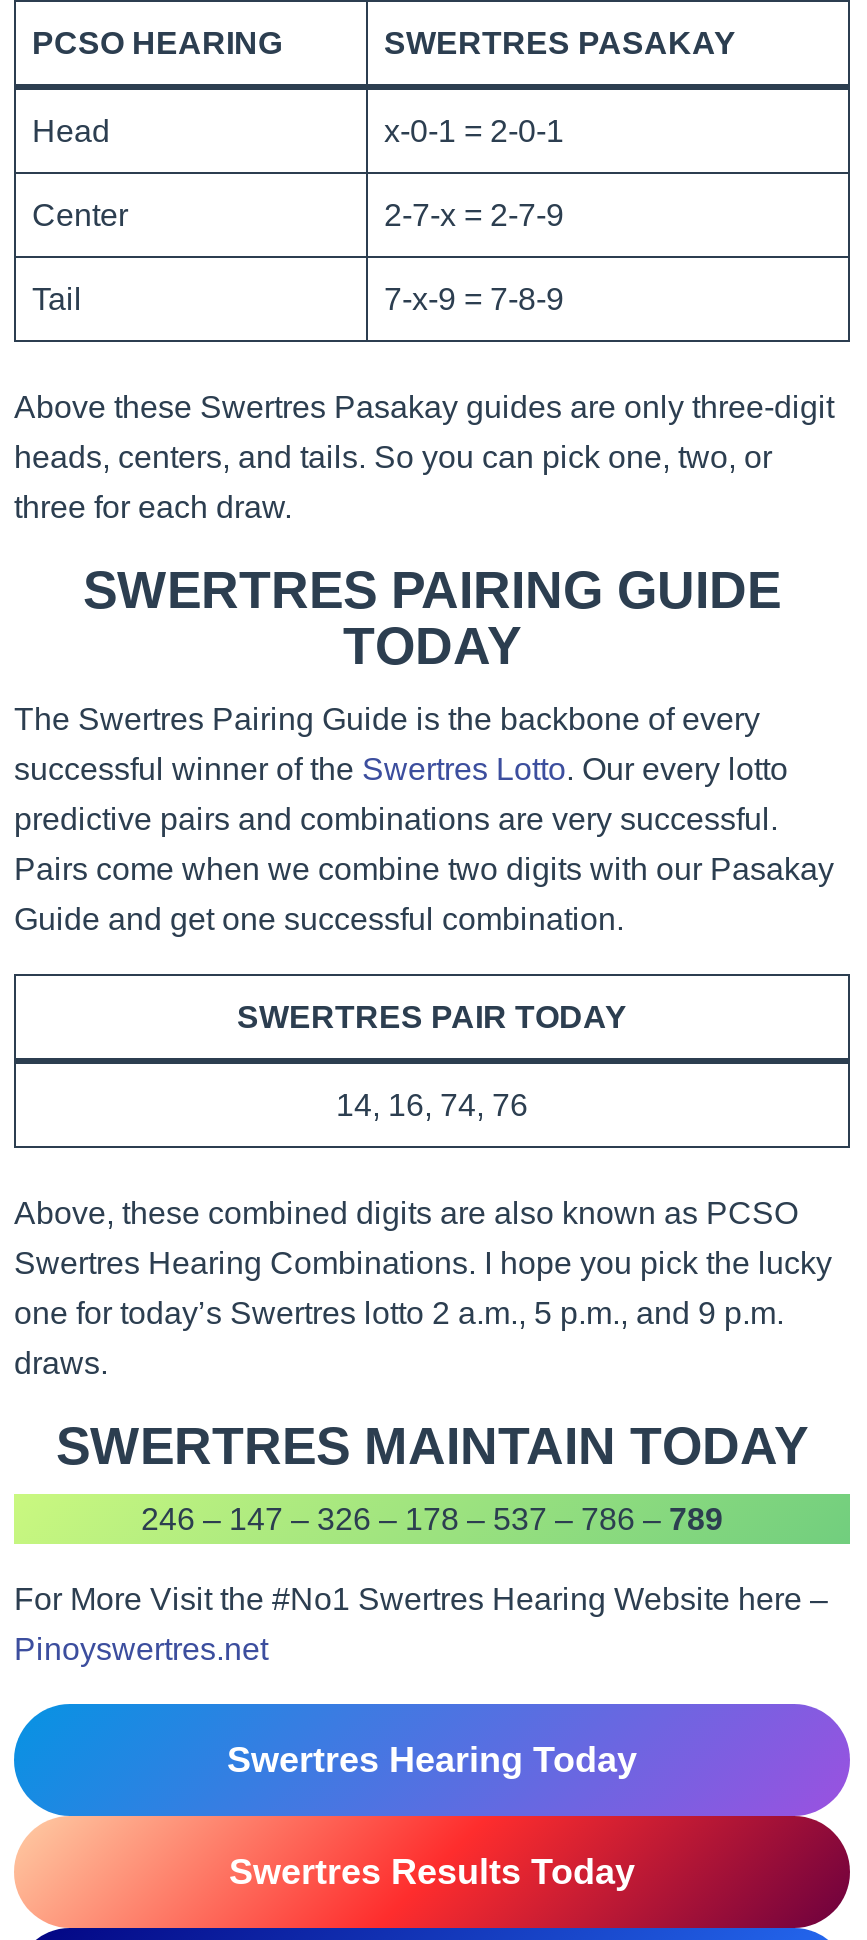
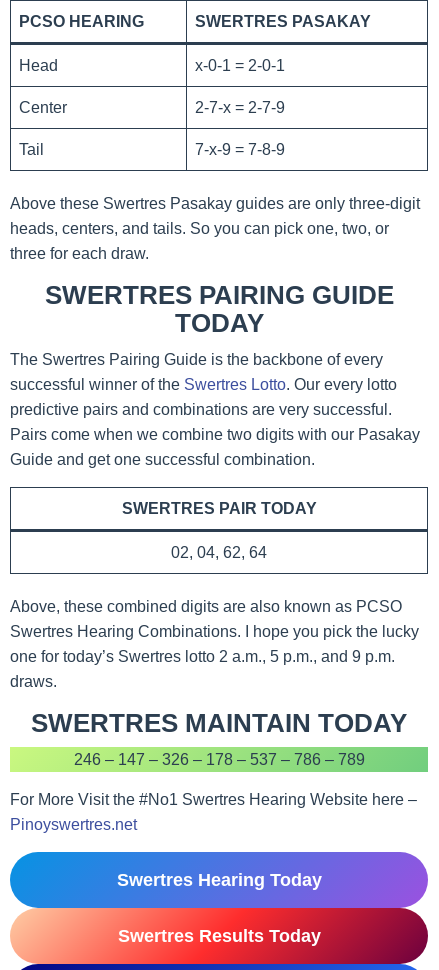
- 14, 16, 74, 76
+ 02, 04, 62, 64
